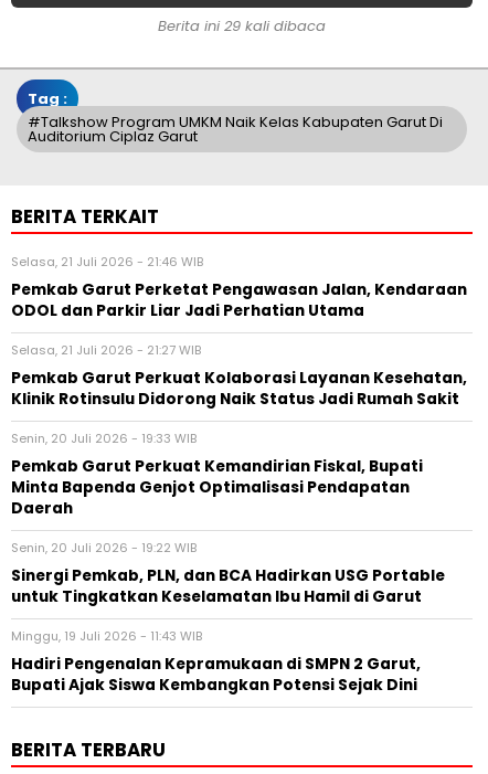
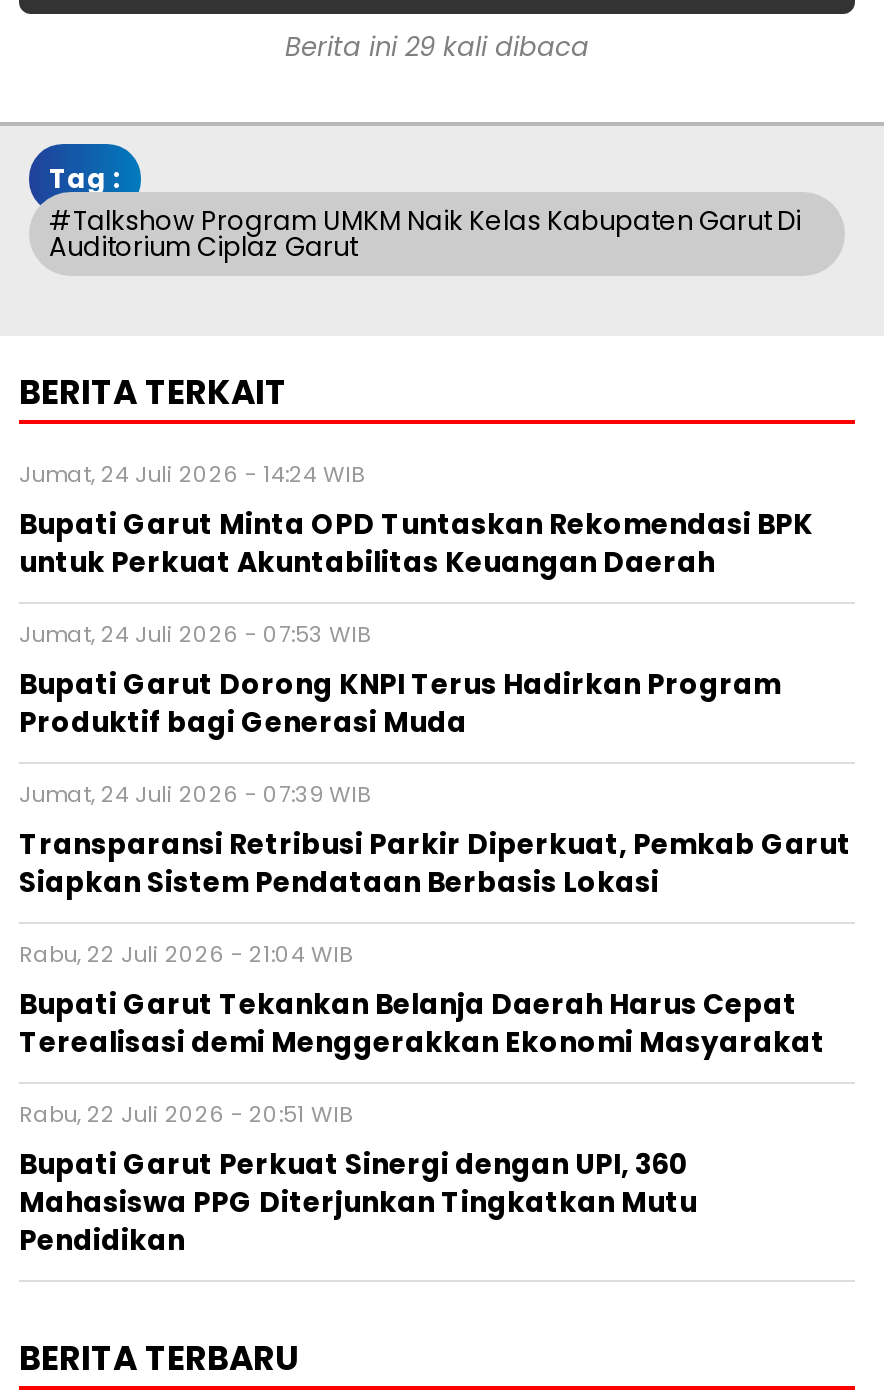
- Selasa, 21 Juli 2026 - 21:46 WIB
- Pemkab Garut Perketat Pengawasan Jalan, Kendaraan
- ODOL dan Parkir Liar Jadi Perhatian Utama
+ Jumat, 24 Juli 2026 - 14:24 WIB
+ Bupati Garut Minta OPD Tuntaskan Rekomendasi BPK
+ untuk Perkuat Akuntabilitas Keuangan Daerah

- Selasa, 21 Juli 2026 - 21:27 WIB
- Pemkab Garut Perkuat Kolaborasi Layanan Kesehatan,
- Klinik Rotinsulu Didorong Naik Status Jadi Rumah Sakit
+ Jumat, 24 Juli 2026 - 07:53 WIB
+ Bupati Garut Dorong KNPI Terus Hadirkan Program
+ Produktif bagi Generasi Muda

- Senin, 20 Juli 2026 - 19:33 WIB
- Pemkab Garut Perkuat Kemandirian Fiskal, Bupati
- Minta Bapenda Genjot Optimalisasi Pendapatan
- Daerah
+ Jumat, 24 Juli 2026 - 07:39 WIB
+ Transparansi Retribusi Parkir Diperkuat, Pemkab Garut
+ Siapkan Sistem Pendataan Berbasis Lokasi

- Senin, 20 Juli 2026 - 19:22 WIB
- Sinergi Pemkab, PLN, dan BCA Hadirkan USG Portable
- untuk Tingkatkan Keselamatan Ibu Hamil di Garut
+ Rabu, 22 Juli 2026 - 21:04 WIB
+ Bupati Garut Tekankan Belanja Daerah Harus Cepat
+ Terealisasi demi Menggerakkan Ekonomi Masyarakat

- Minggu, 19 Juli 2026 - 11:43 WIB
- Hadiri Pengenalan Kepramukaan di SMPN 2 Garut,
- Bupati Ajak Siswa Kembangkan Potensi Sejak Dini
+ Rabu, 22 Juli 2026 - 20:51 WIB
+ Bupati Garut Perkuat Sinergi dengan UPI, 360
+ Mahasiswa PPG Diterjunkan Tingkatkan Mutu
+ Pendidikan
